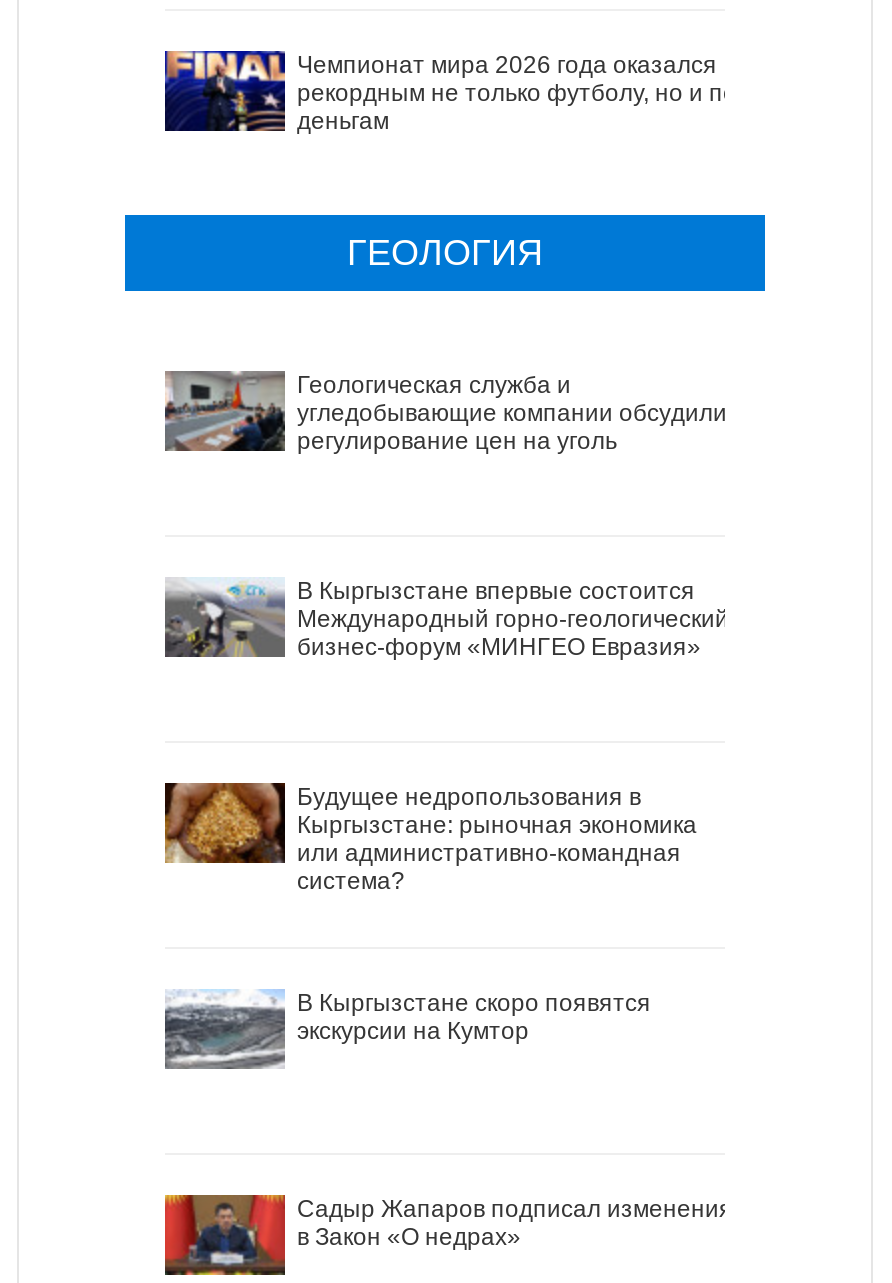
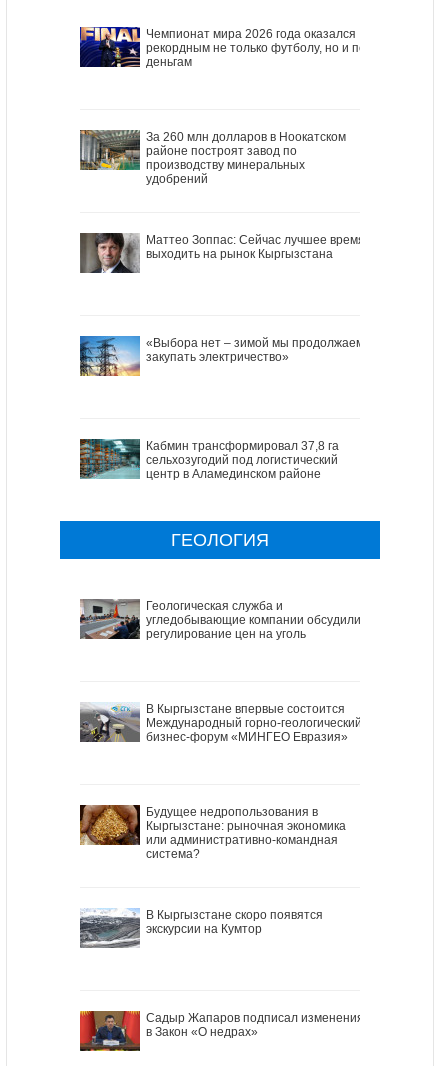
+ [image]
+ За 260 млн долларов в Ноокатском
+ районе построят завод по
+ производству минеральных
+ удобрений

+ [image]
+ Маттео Зоппас: Сейчас лучшее время
+ выходить на рынок Кыргызстана

+ [image]
+ «Выбора нет – зимой мы продолжаем
+ закупать электричество»

+ [image]
+ Кабмин трансформировал 37,8 га
+ сельхозугодий под логистический
+ центр в Аламединском районе
